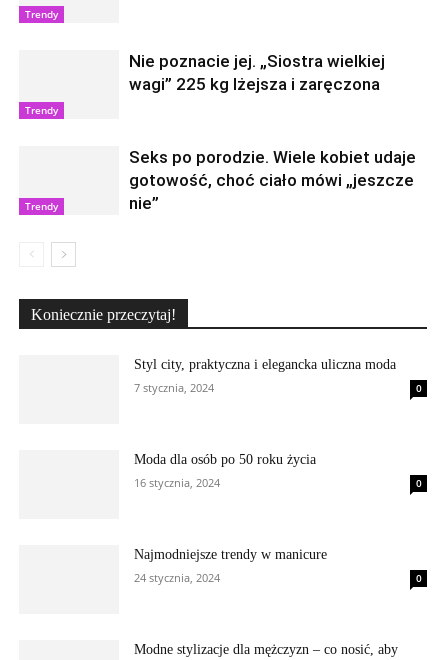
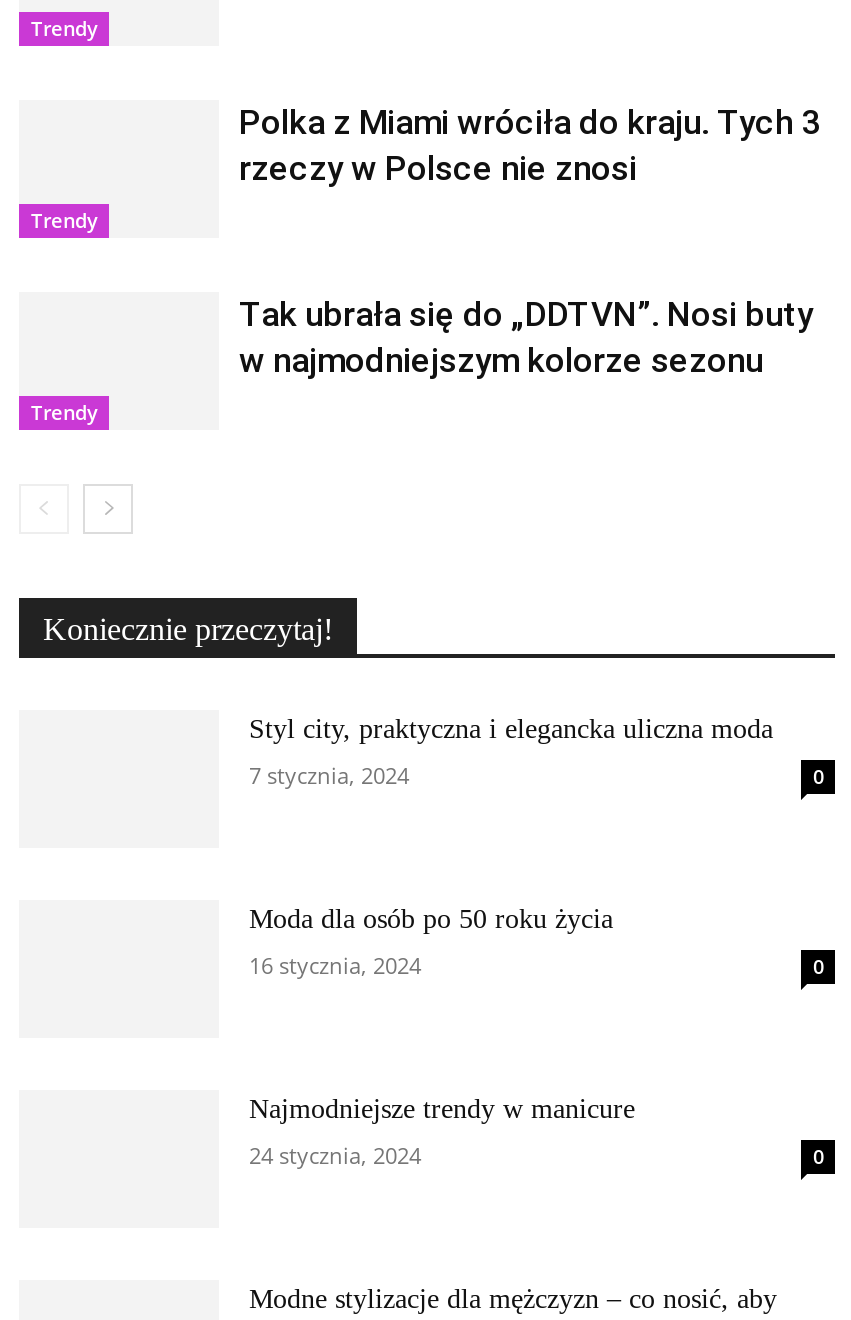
- Nie poznacie jej. „Siostra wielkiej
- wagi” 225 kg lżejsza i zaręczona
+ Polka z Miami wróciła do kraju. Tych 3
+ rzeczy w Polsce nie znosi

- Seks po porodzie. Wiele kobiet udaje
- gotowość, choć ciało mówi „jeszcze
- nie”
+ Tak ubrała się do „DDTVN”. Nosi buty
+ w najmodniejszym kolorze sezonu
